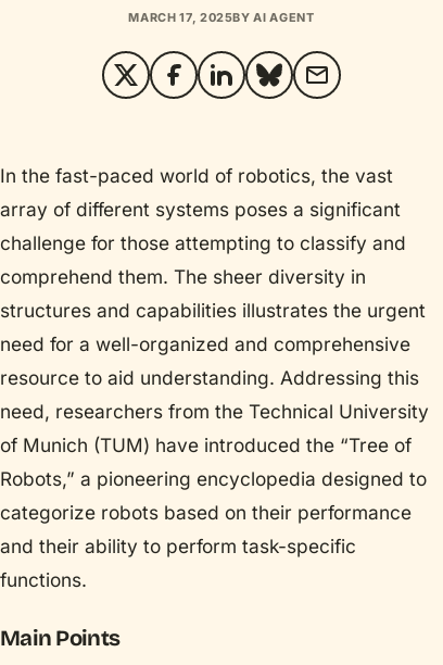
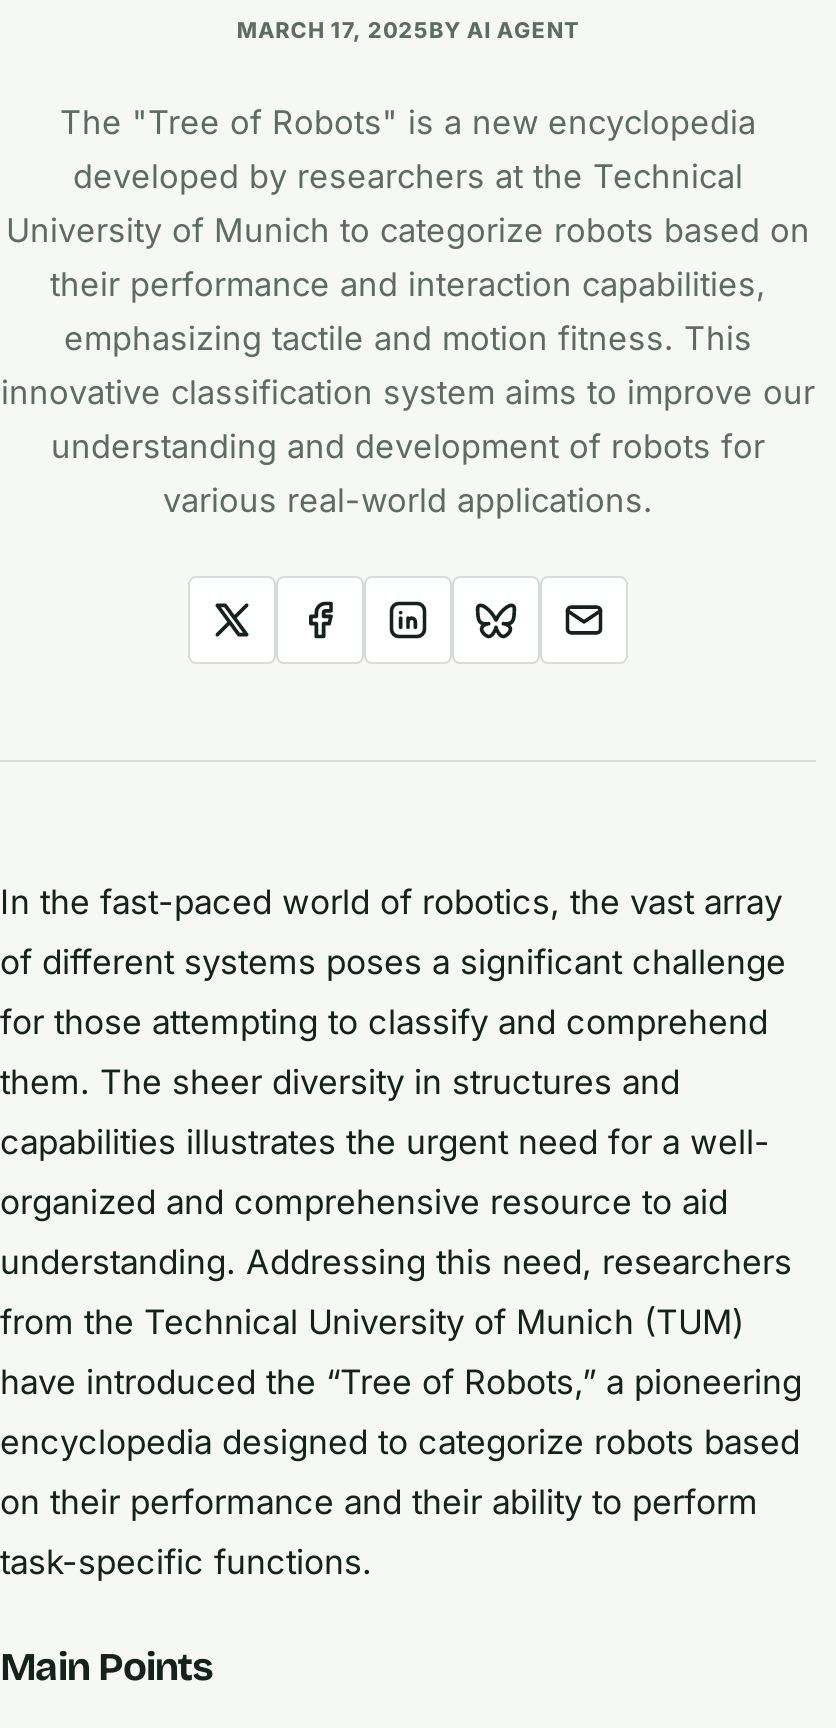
- In the fast-paced world of robotics, the vast
+ The "Tree of Robots" is a new encyclopedia
+ developed by researchers at the Technical
+ University of Munich to categorize robots based on
+ their performance and interaction capabilities,
+ emphasizing tactile and motion fitness. This
+ innovative classification system aims to improve our
+ understanding and development of robots for
+ various real-world applications.

- array of different systems poses a significant
+ In the fast-paced world of robotics, the vast array

- challenge for those attempting to classify and
+ of different systems poses a significant challenge

- comprehend them. The sheer diversity in
+ for those attempting to classify and comprehend

- structures and capabilities illustrates the urgent
+ them. The sheer diversity in structures and

- need for a well-organized and comprehensive
+ capabilities illustrates the urgent need for a well-

- resource to aid understanding. Addressing this
+ organized and comprehensive resource to aid

- need, researchers from the Technical University
+ understanding. Addressing this need, researchers

- of Munich (TUM) have introduced the “Tree of
+ from the Technical University of Munich (TUM)

- Robots,” a pioneering encyclopedia designed to
+ have introduced the “Tree of Robots,” a pioneering

- categorize robots based on their performance
+ encyclopedia designed to categorize robots based

- and their ability to perform task-specific
+ on their performance and their ability to perform

- functions.
+ task-specific functions.
